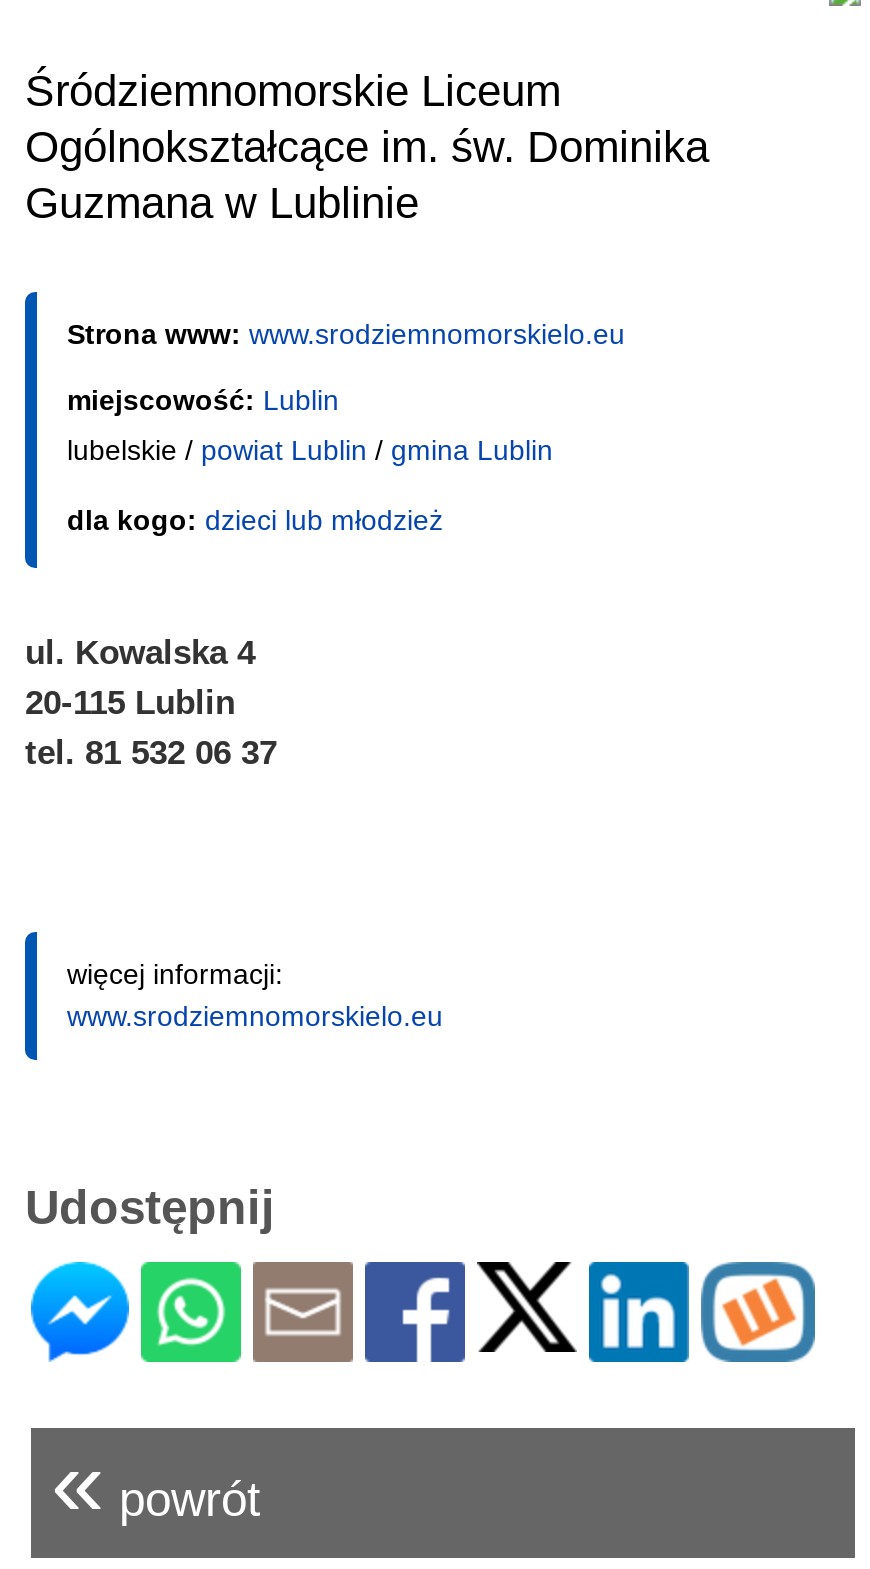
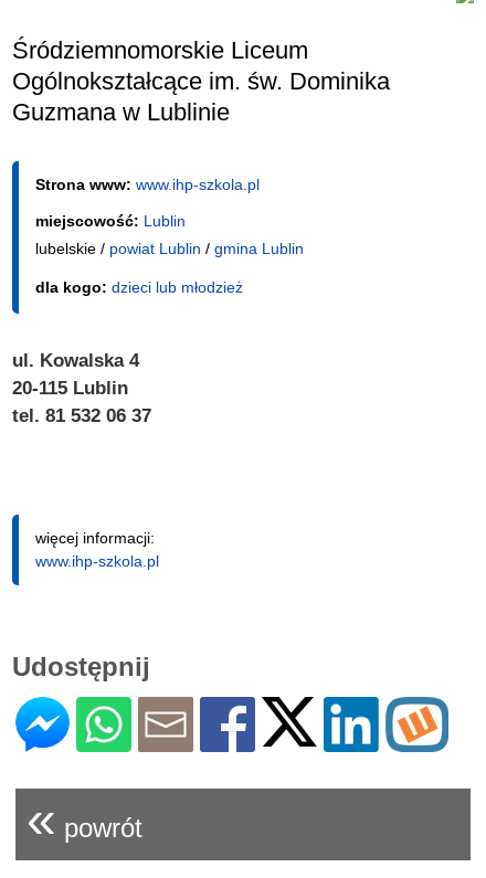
- Strona www: www.srodziemnomorskielo.eu
+ Strona www: www.ihp-szkola.pl

- www.srodziemnomorskielo.eu
+ www.ihp-szkola.pl
